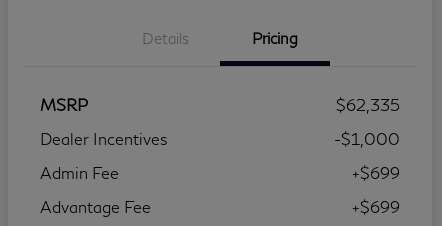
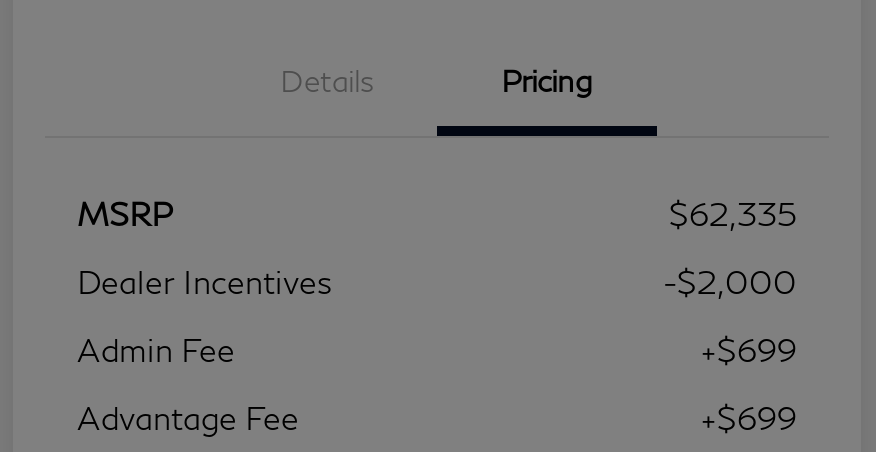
- -$1,000
+ -$2,000
